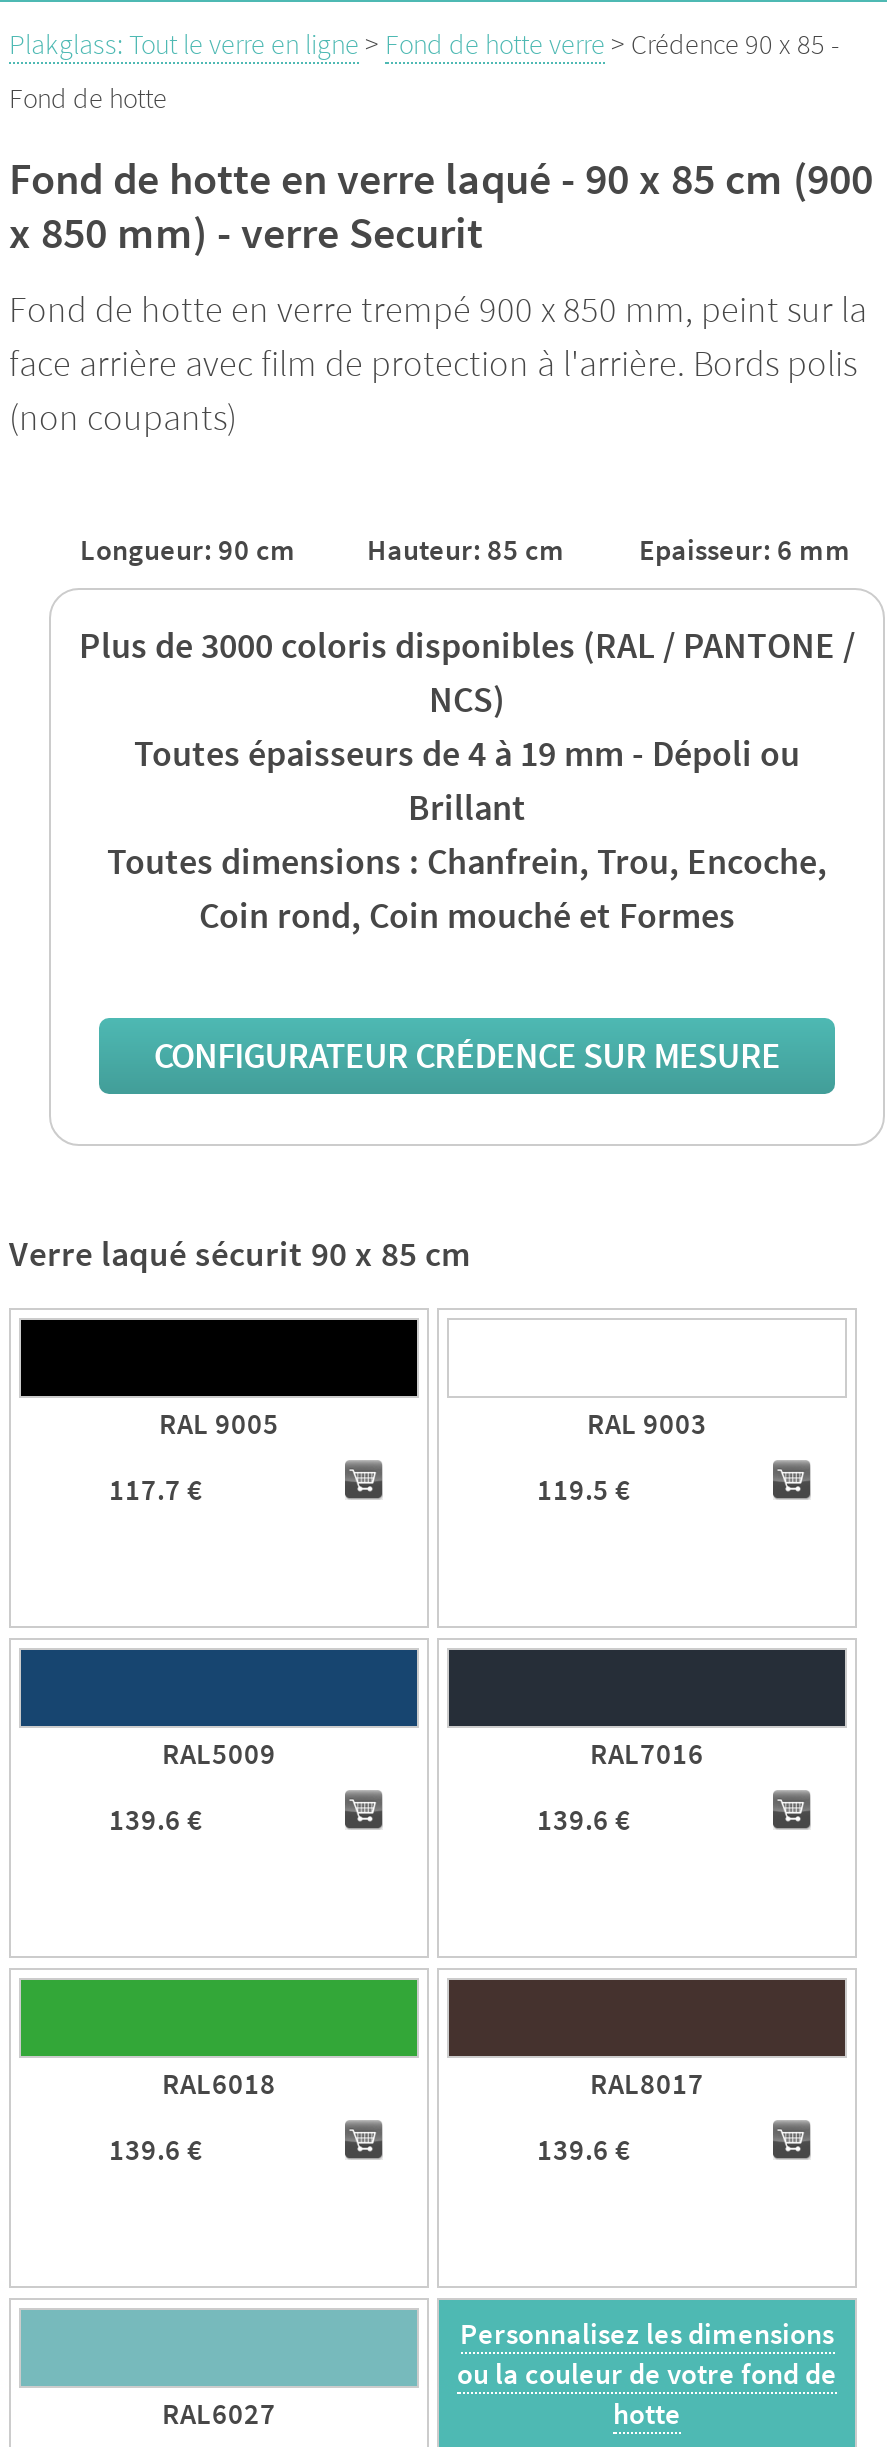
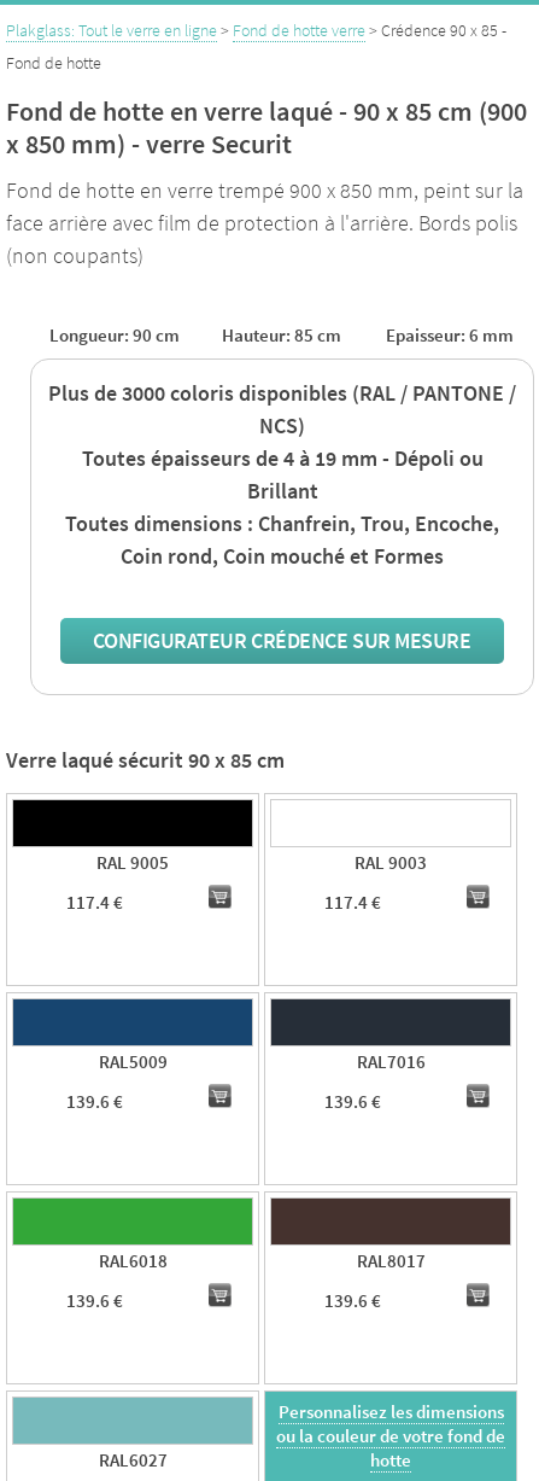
- 117.7 €
+ 117.4 €

- 119.5 €
+ 117.4 €
